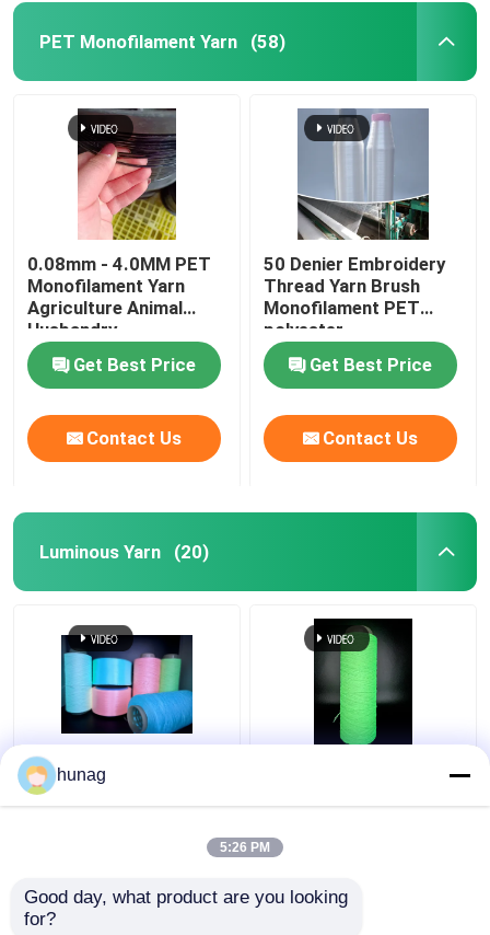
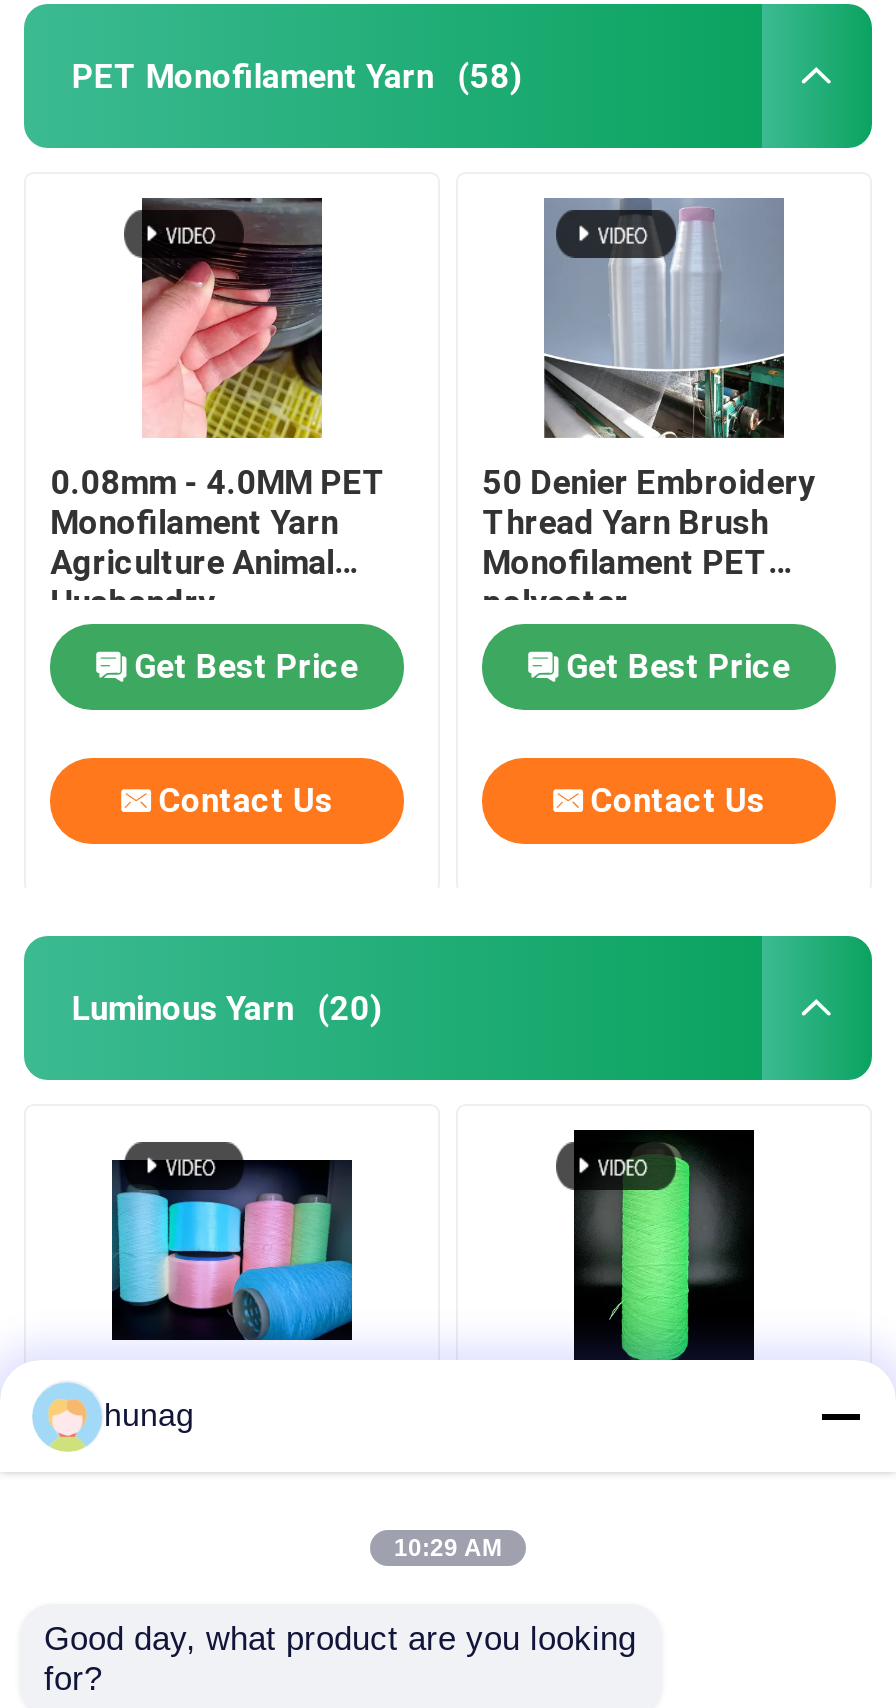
- 5:26 PM
+ 10:29 AM
